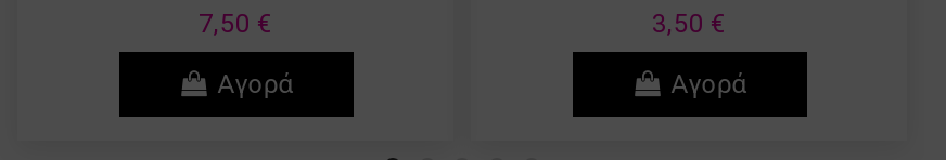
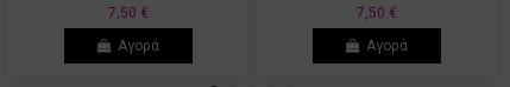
- 3,50 €
+ 7,50 €
